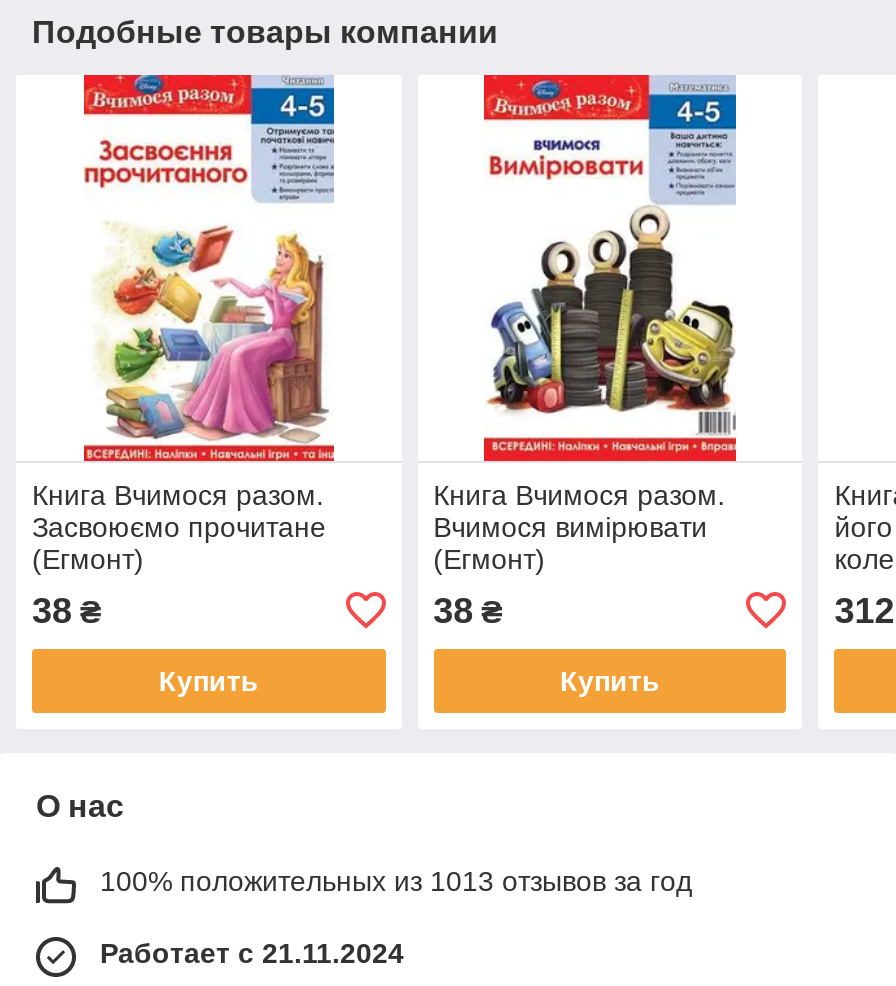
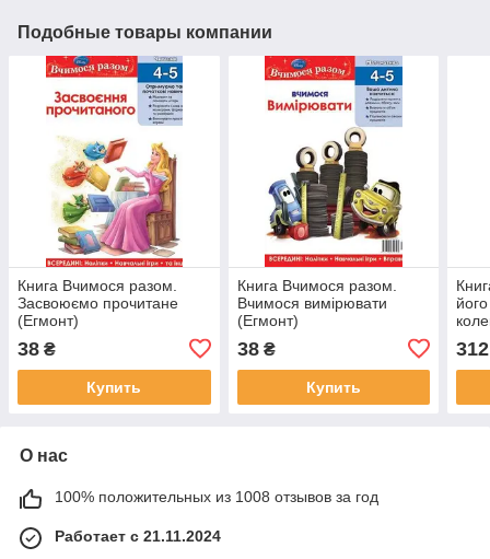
- 100% положительных из 1013 отзывов за год
+ 100% положительных из 1008 отзывов за год
